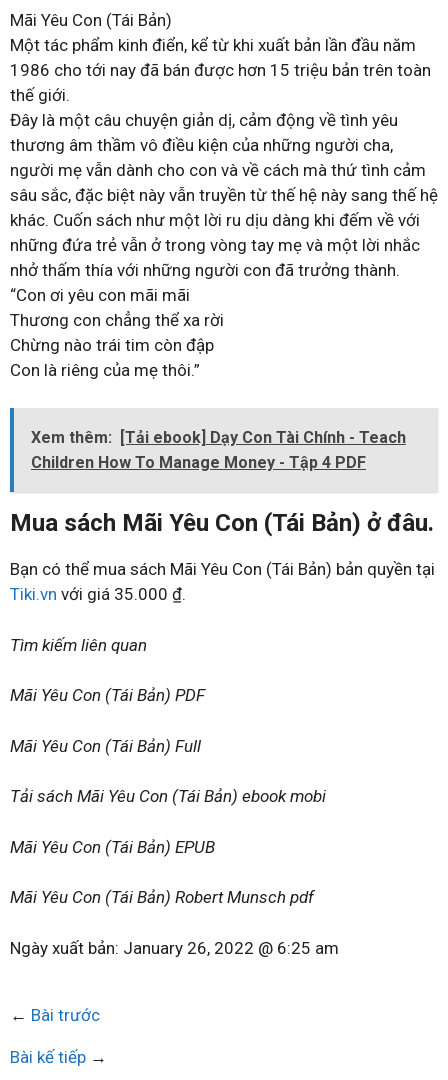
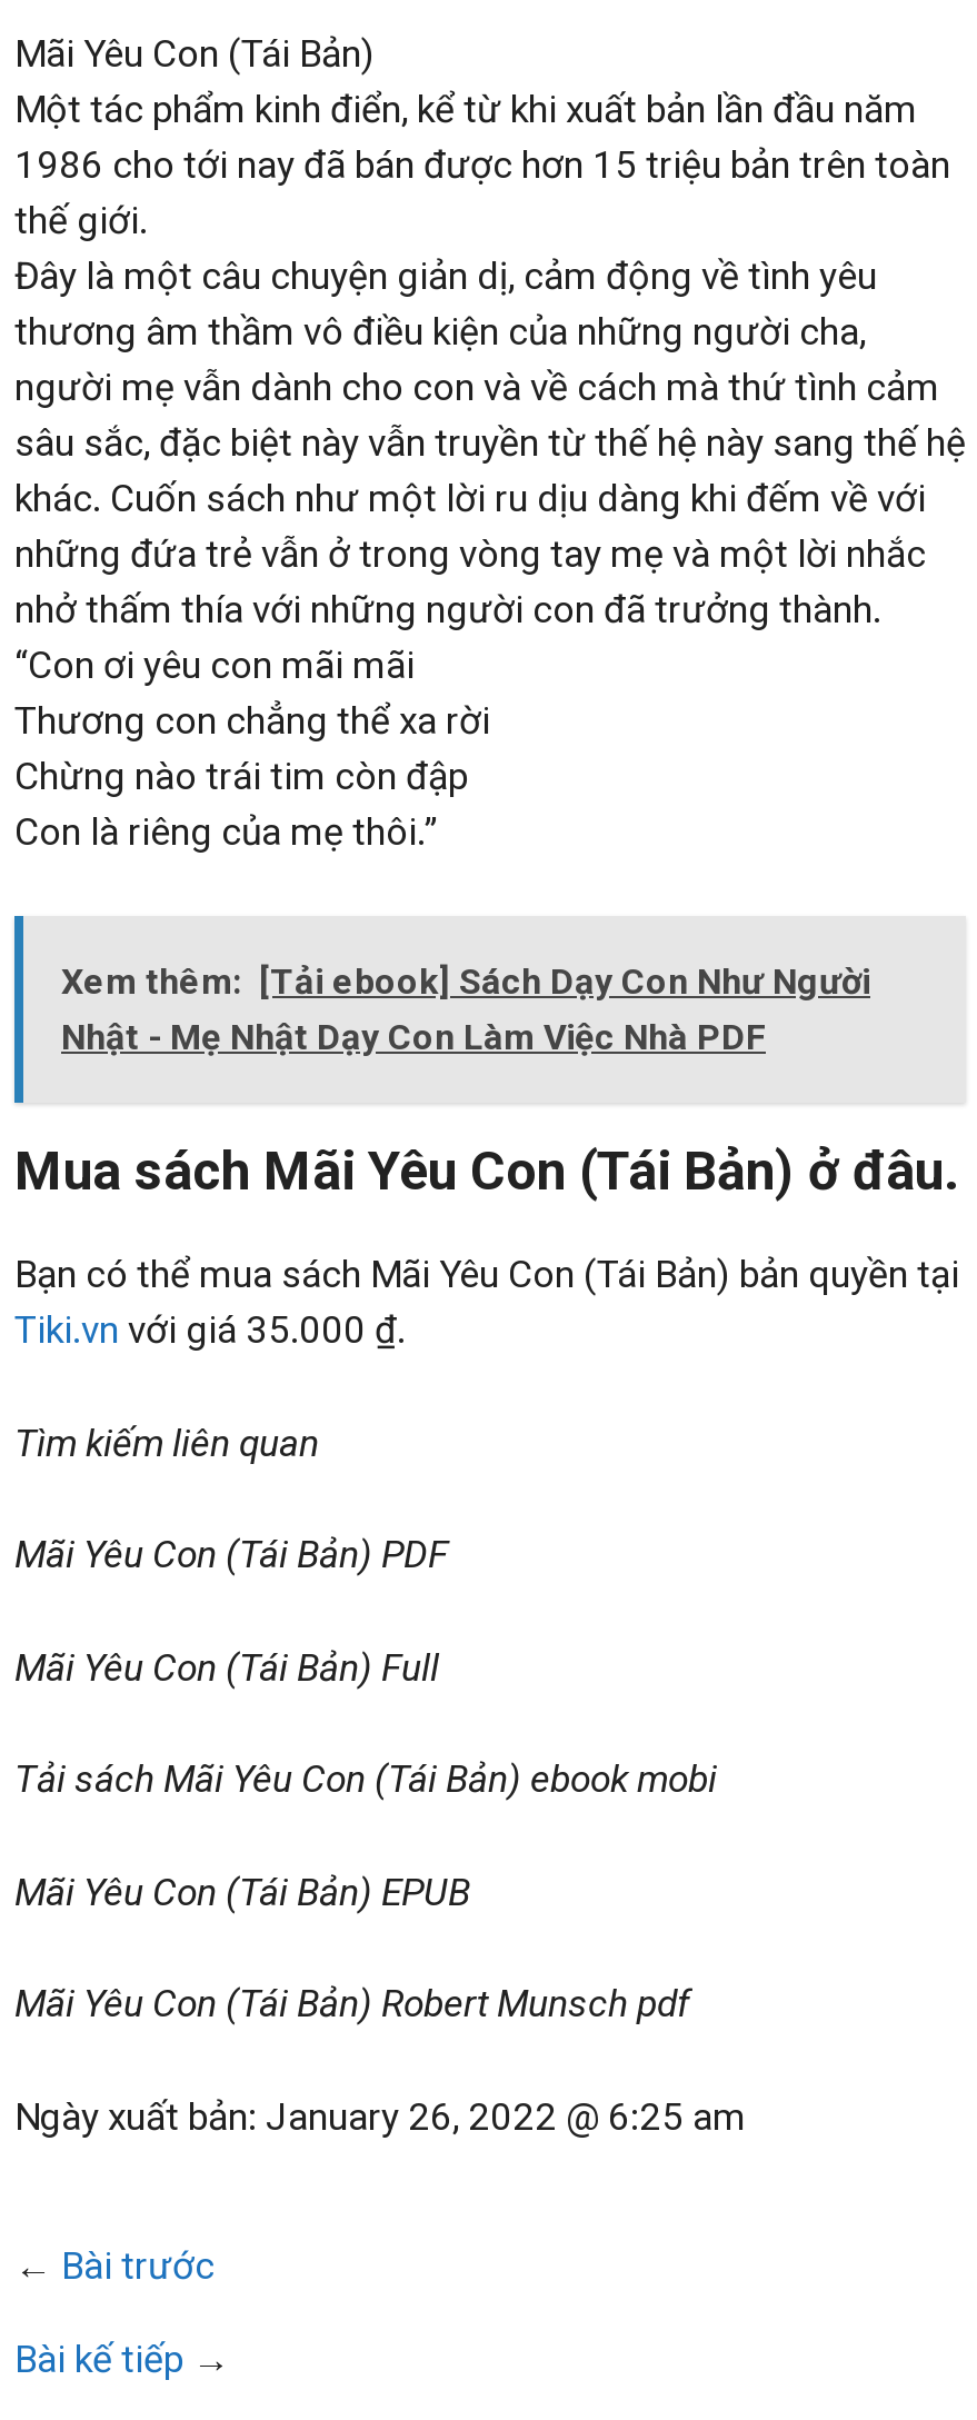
- Xem thêm: [Tải ebook] Dạy Con Tài Chính - Teach
- Children How To Manage Money - Tập 4 PDF
+ Xem thêm: [Tải ebook] Sách Dạy Con Như Người
+ Nhật - Mẹ Nhật Dạy Con Làm Việc Nhà PDF
